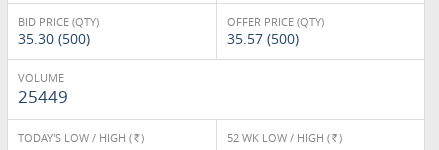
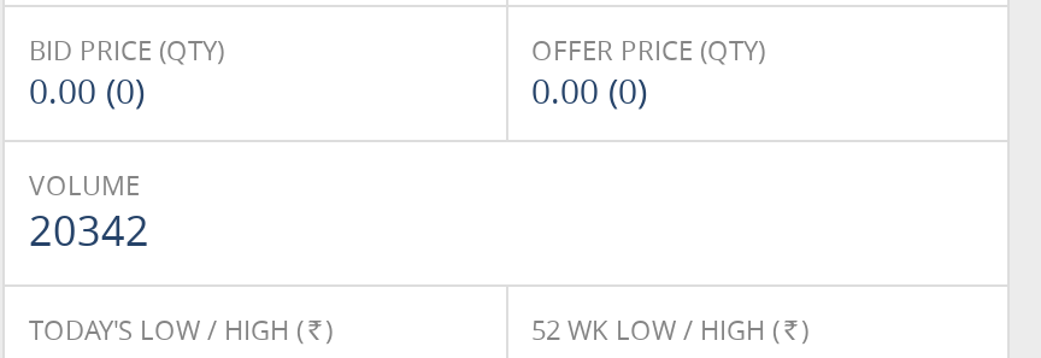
- 35.30 (500)
+ 0.00 (0)

- 35.57 (500)
+ 0.00 (0)

- 25449
+ 20342
